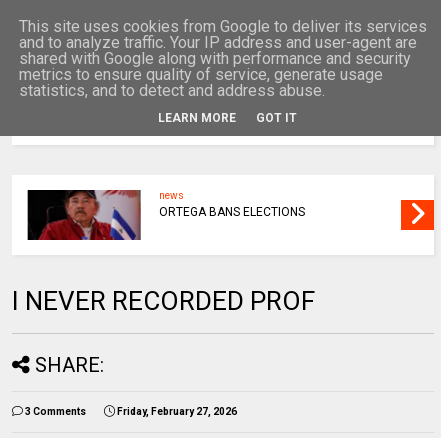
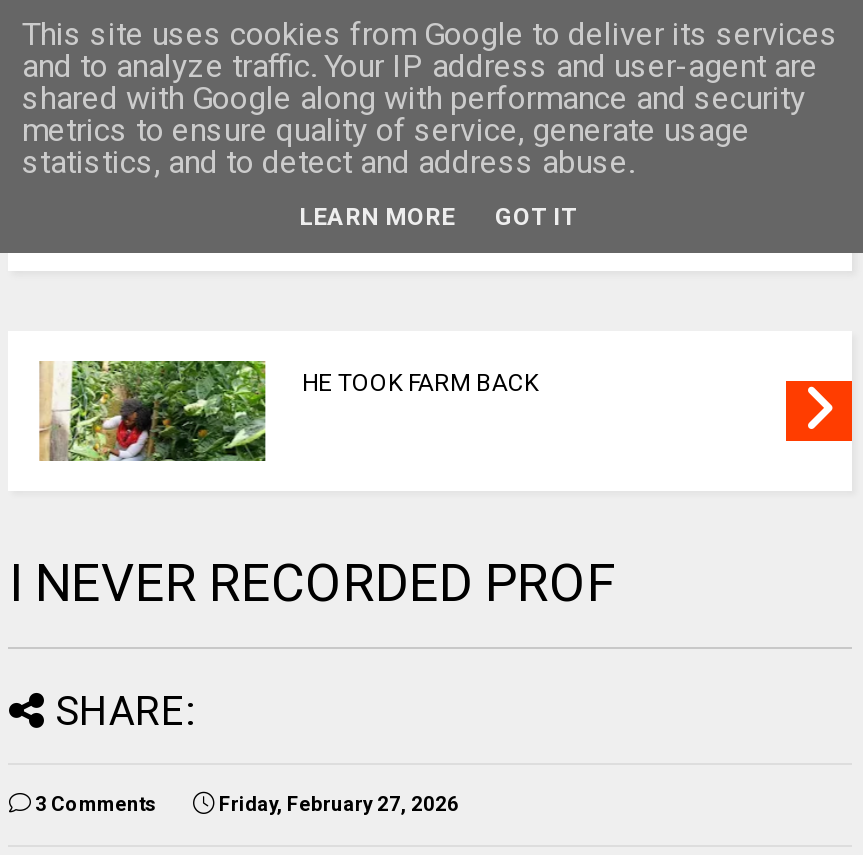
- [image]
- news
- ORTEGA BANS ELECTIONS
+ [image]
+ HE TOOK FARM BACK
